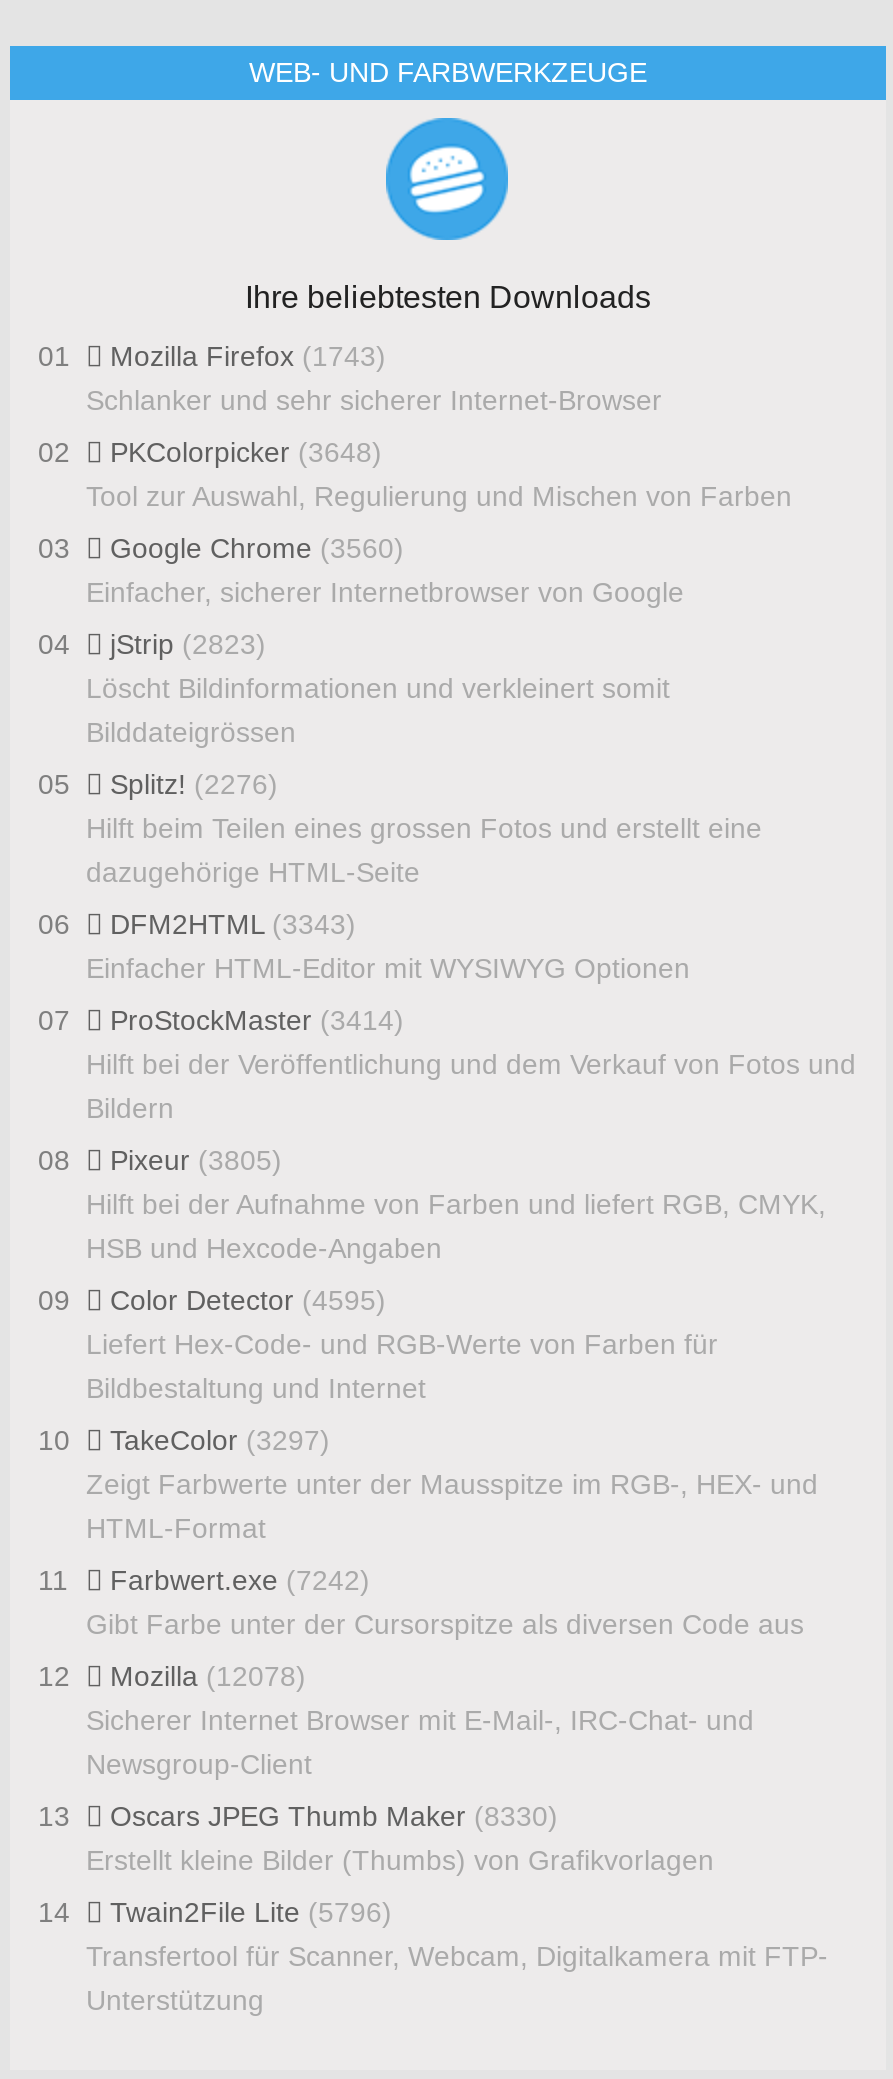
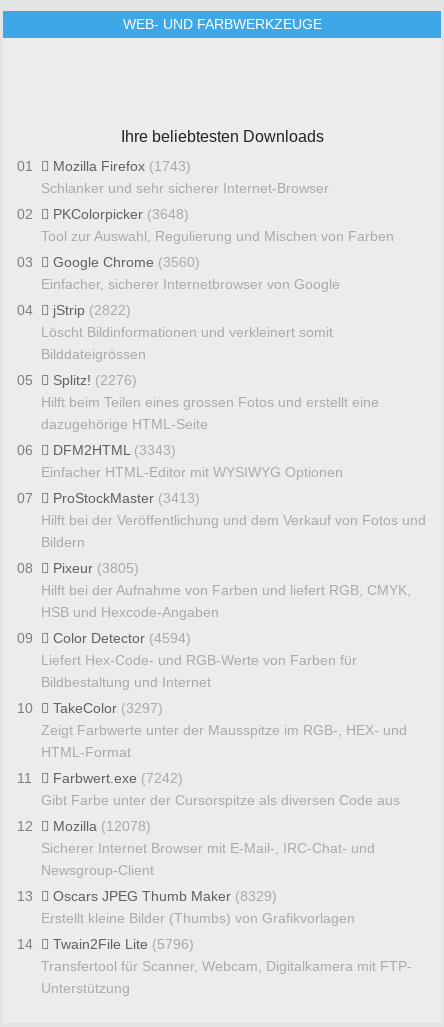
- [image]

- 04 jStrip (2823)
+ 04 jStrip (2822)

- ProStockMaster (3414)
+ ProStockMaster (3413)

- Color Detector (4595)
+ Color Detector (4594)

- Oscars JPEG Thumb Maker (8330)
+ Oscars JPEG Thumb Maker (8329)
